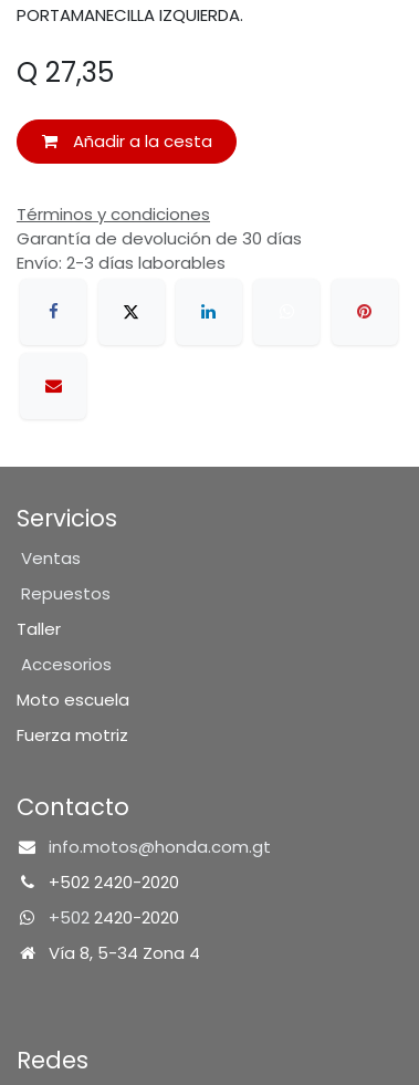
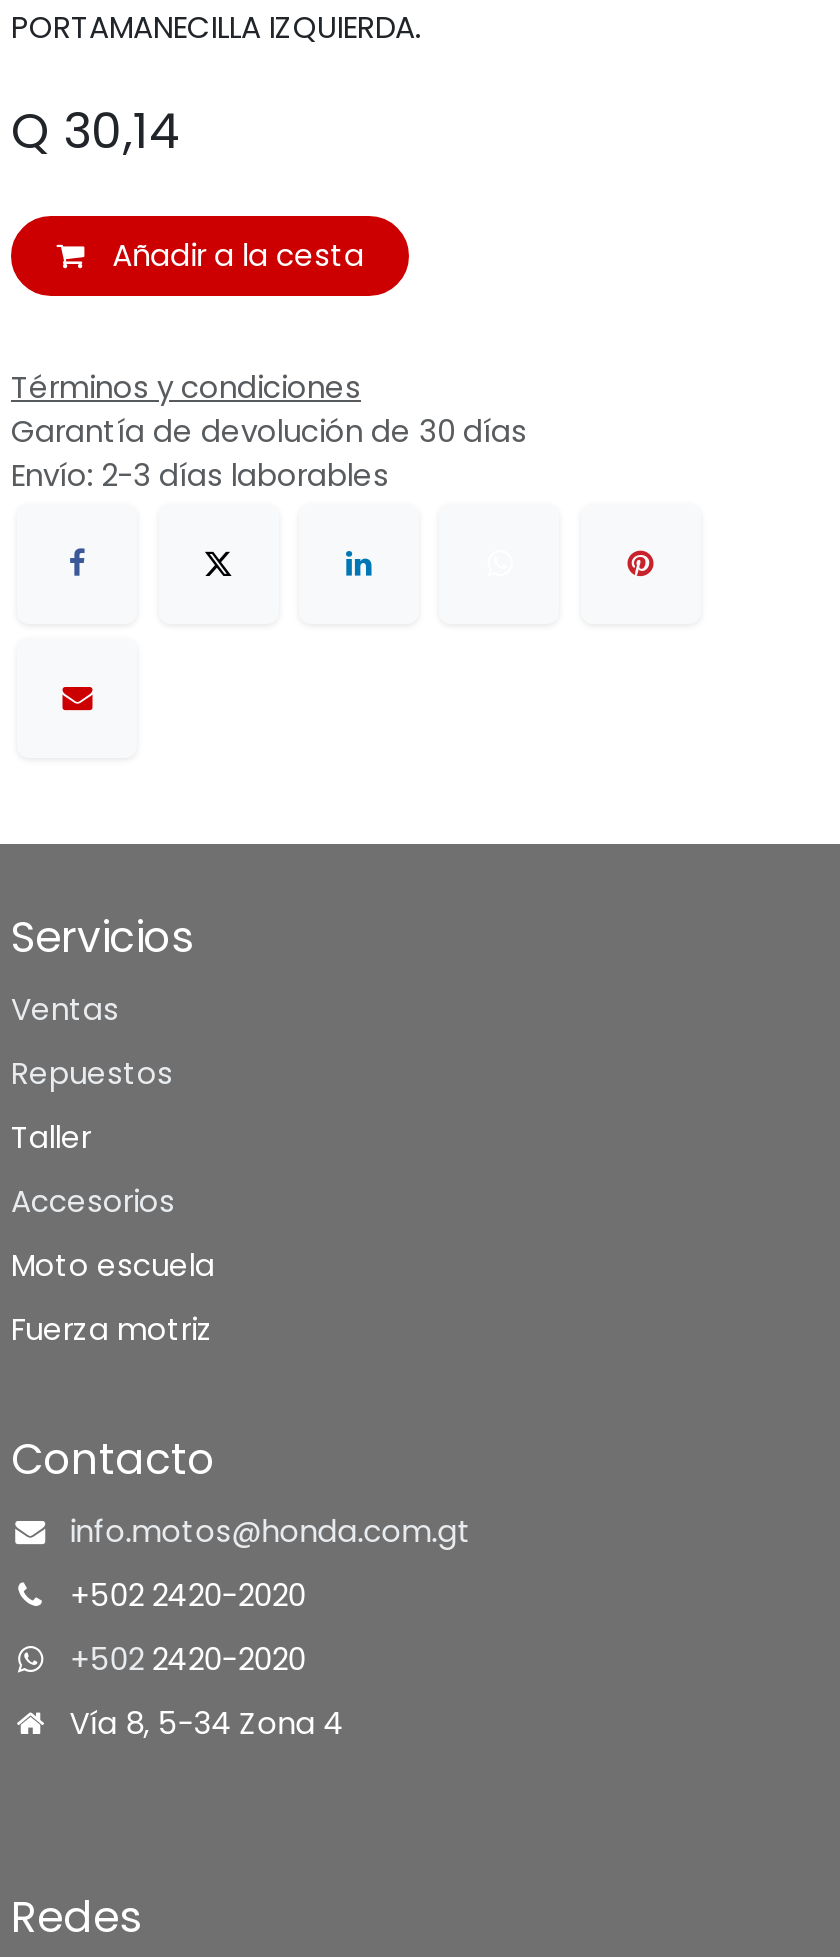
- Q 27,35
+ Q 30,14
